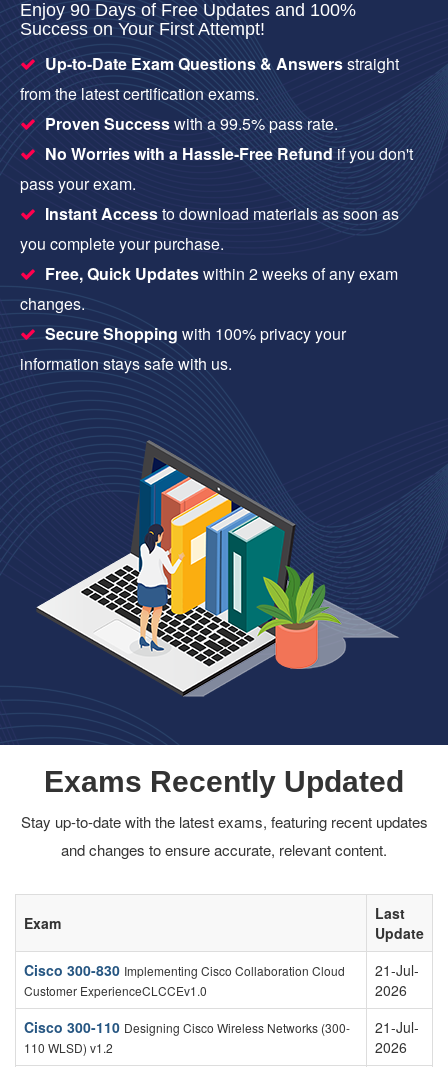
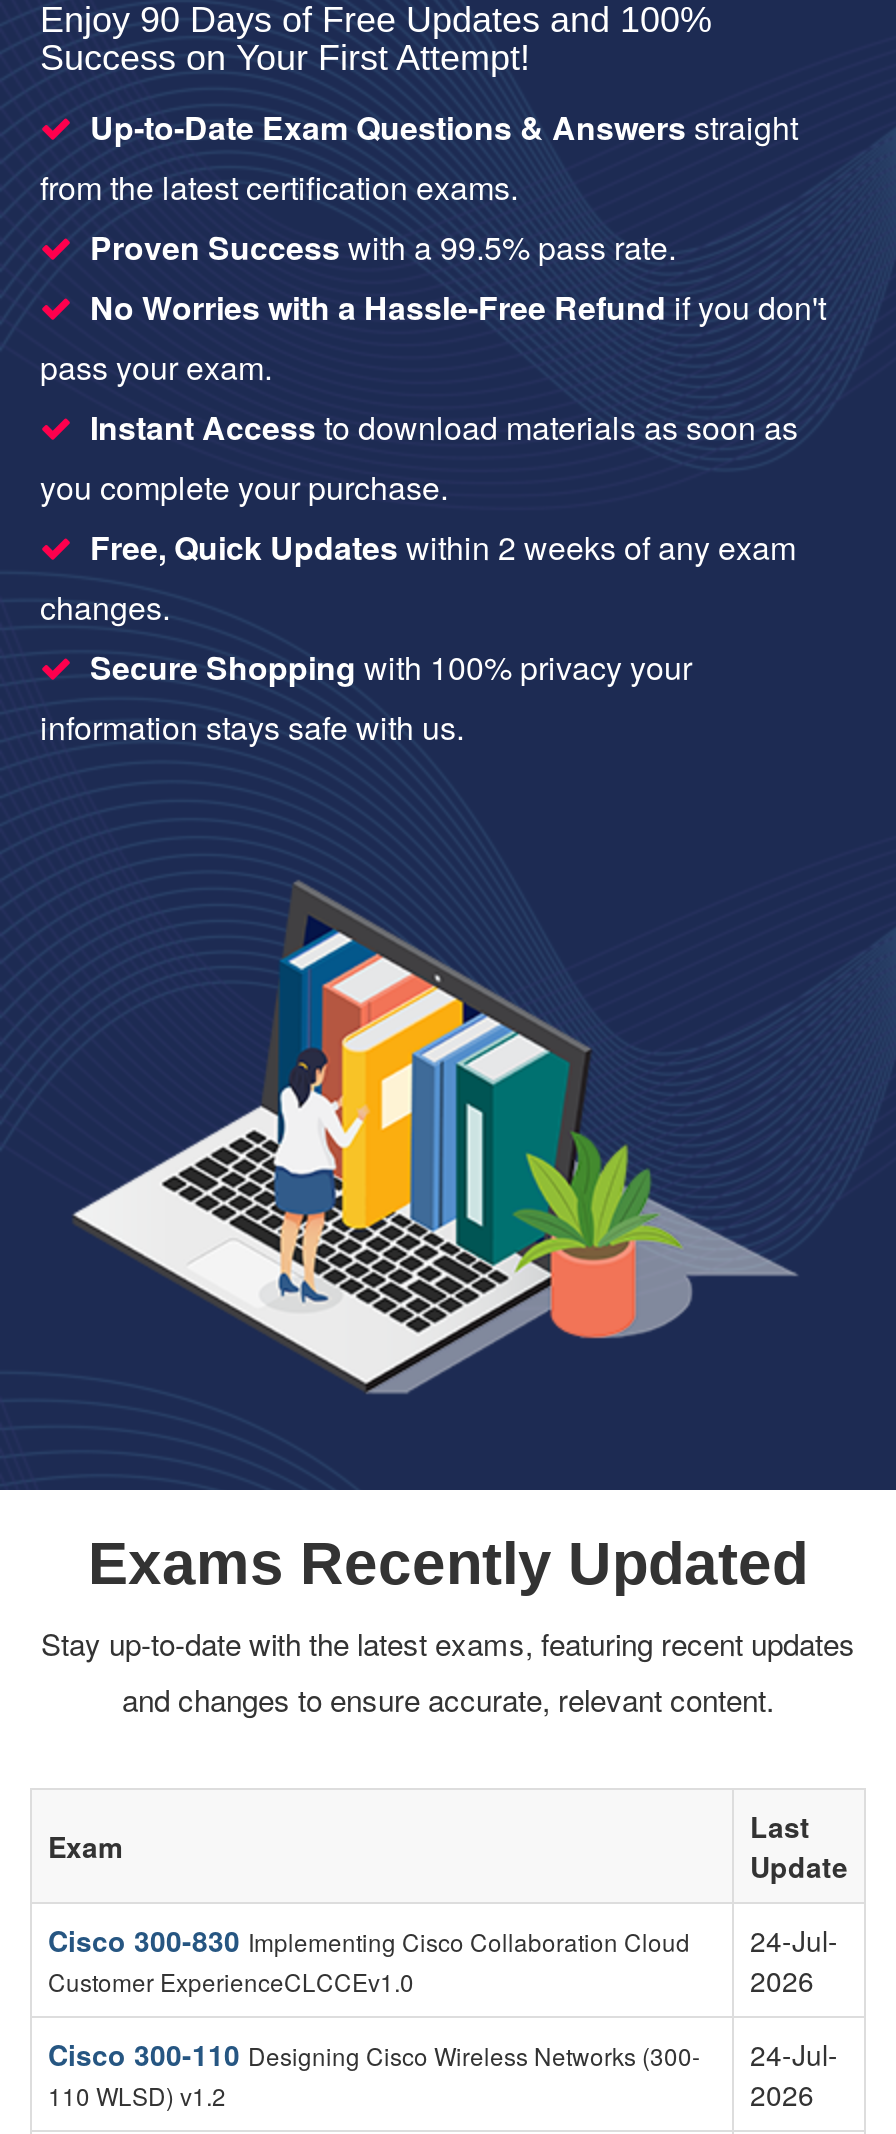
- Cisco 300-830 Implementing Cisco Collaboration Cloud 21-Jul-
+ Cisco 300-830 Implementing Cisco Collaboration Cloud 24-Jul-

- Cisco 300-110 Designing Cisco Wireless Networks (300- 21-Jul-
+ Cisco 300-110 Designing Cisco Wireless Networks (300- 24-Jul-
